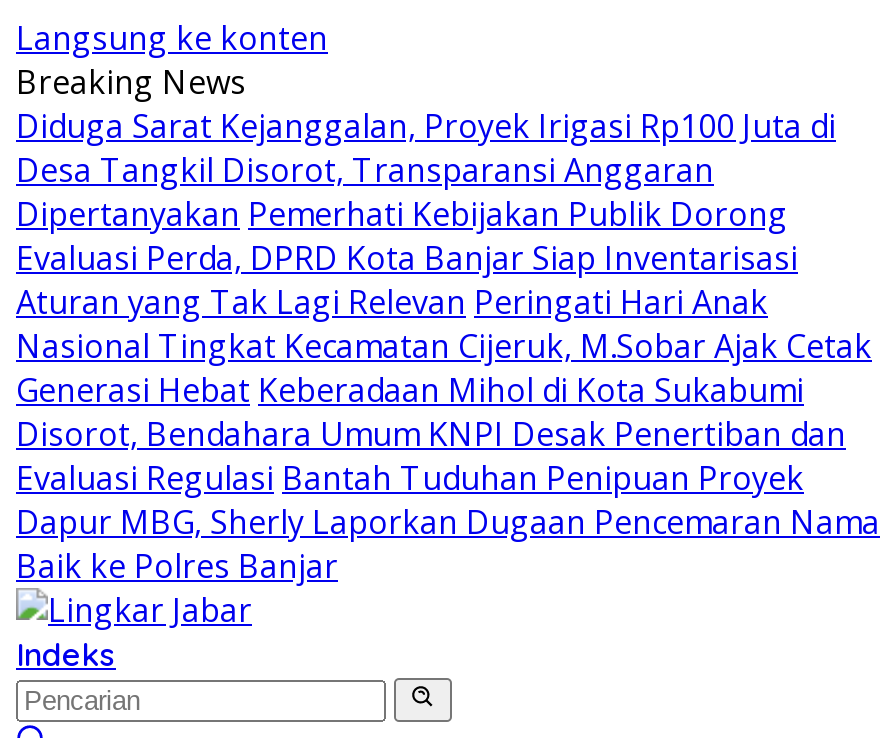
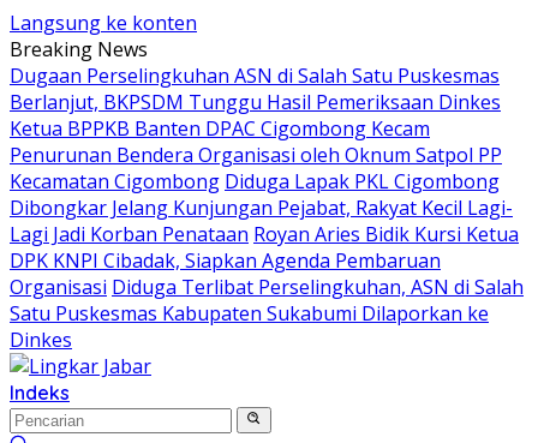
- Diduga Sarat Kejanggalan, Proyek Irigasi Rp100 Juta di
- Desa Tangkil Disorot, Transparansi Anggaran
- Dipertanyakan Pemerhati Kebijakan Publik Dorong
- Evaluasi Perda, DPRD Kota Banjar Siap Inventarisasi
- Aturan yang Tak Lagi Relevan Peringati Hari Anak
- Nasional Tingkat Kecamatan Cijeruk, M.Sobar Ajak Cetak
- Generasi Hebat Keberadaan Mihol di Kota Sukabumi
- Disorot, Bendahara Umum KNPI Desak Penertiban dan
- Evaluasi Regulasi Bantah Tuduhan Penipuan Proyek
- Dapur MBG, Sherly Laporkan Dugaan Pencemaran Nama
- Baik ke Polres Banjar
+ Dugaan Perselingkuhan ASN di Salah Satu Puskesmas
+ Berlanjut, BKPSDM Tunggu Hasil Pemeriksaan Dinkes
+ Ketua BPPKB Banten DPAC Cigombong Kecam
+ Penurunan Bendera Organisasi oleh Oknum Satpol PP
+ Kecamatan Cigombong Diduga Lapak PKL Cigombong
+ Dibongkar Jelang Kunjungan Pejabat, Rakyat Kecil Lagi-
+ Lagi Jadi Korban Penataan Royan Aries Bidik Kursi Ketua
+ DPK KNPI Cibadak, Siapkan Agenda Pembaruan
+ Organisasi Diduga Terlibat Perselingkuhan, ASN di Salah
+ Satu Puskesmas Kabupaten Sukabumi Dilaporkan ke
+ Dinkes
